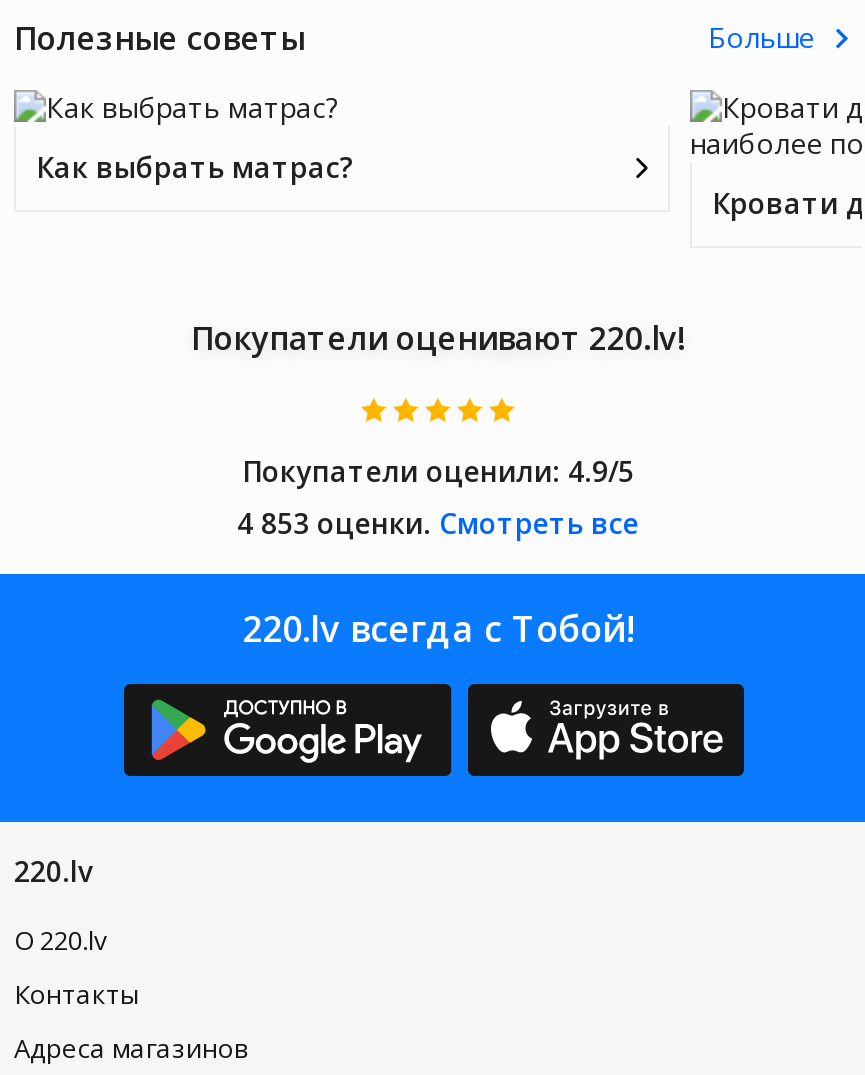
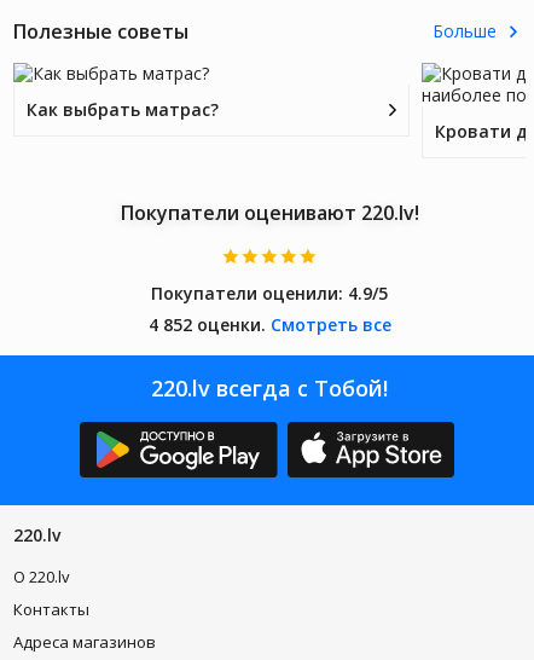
- 4 853 оценки. Смотреть все
+ 4 852 оценки. Смотреть все
